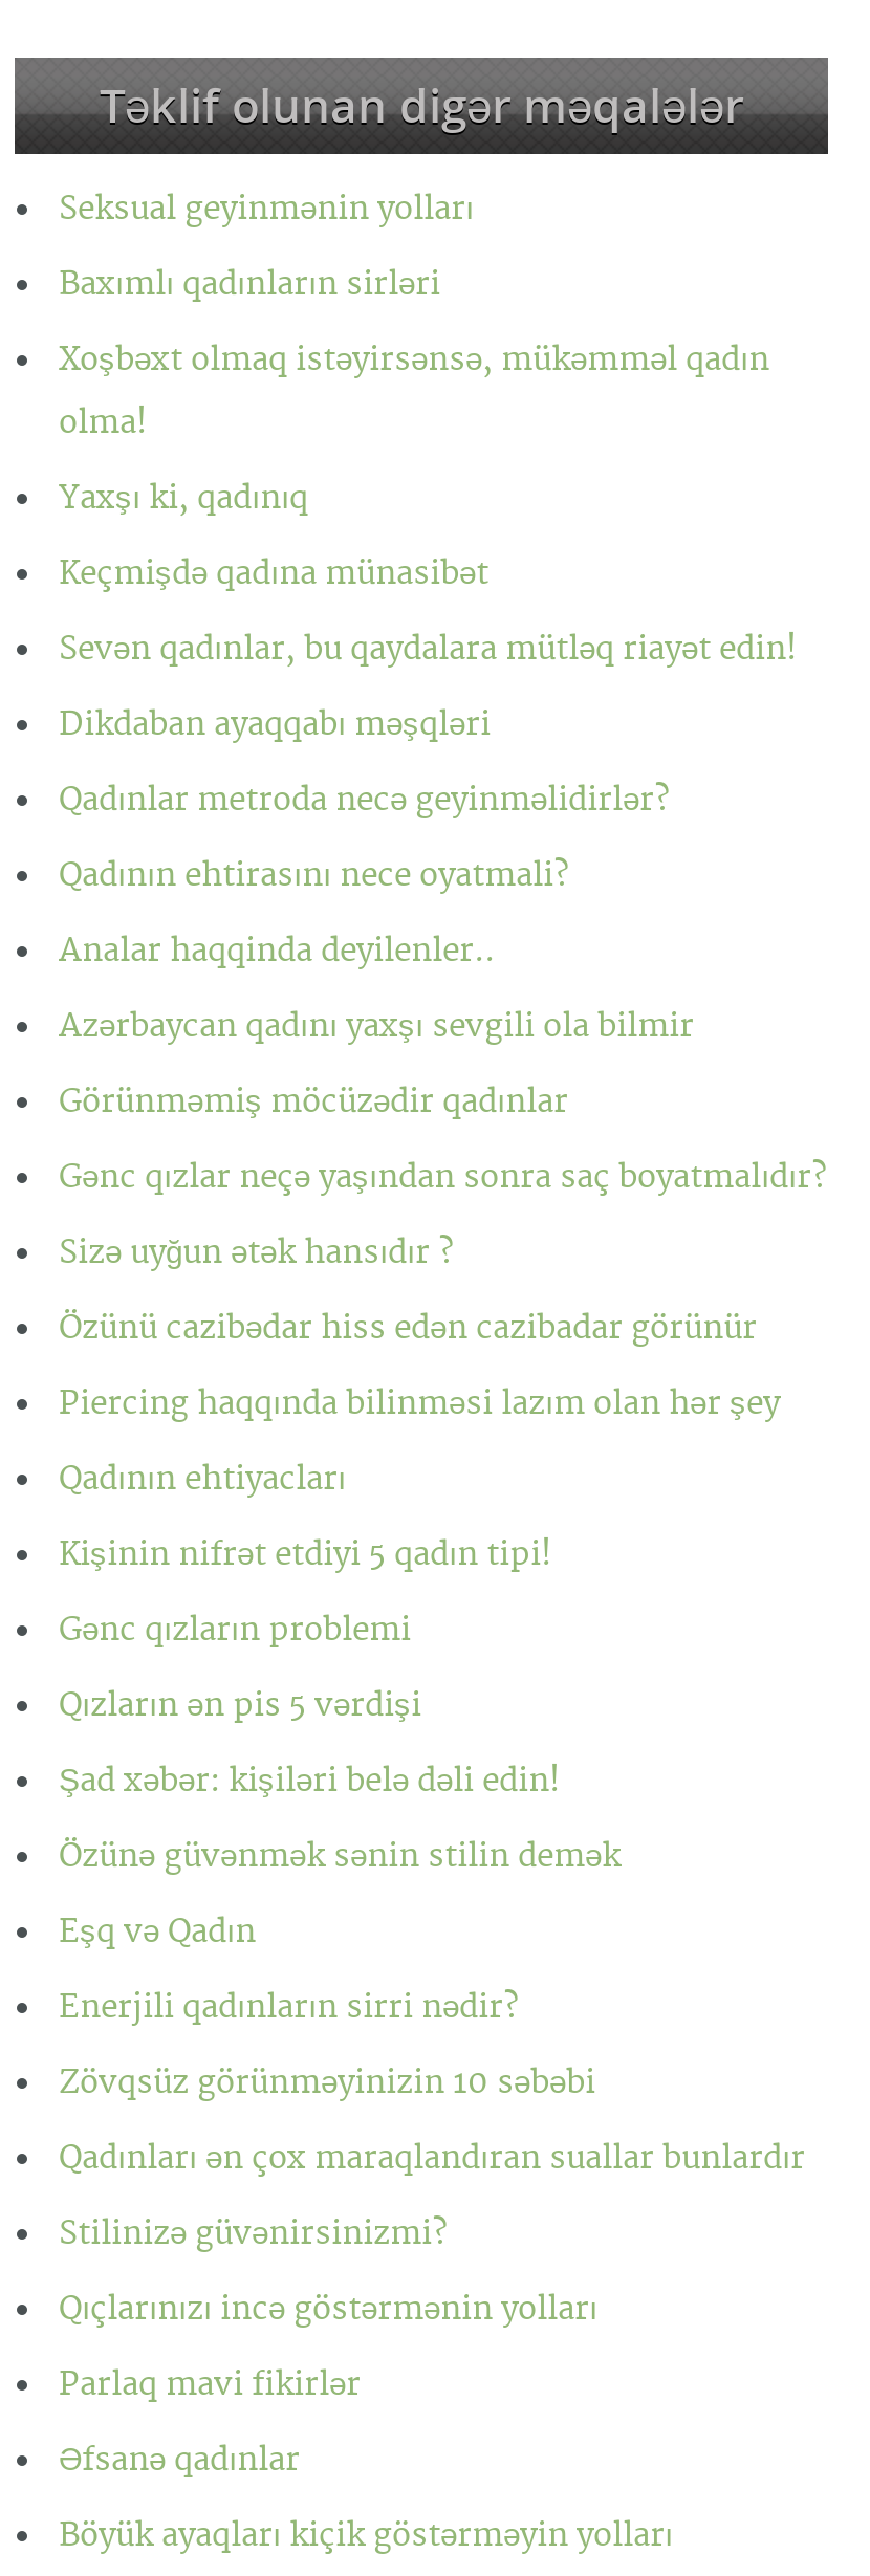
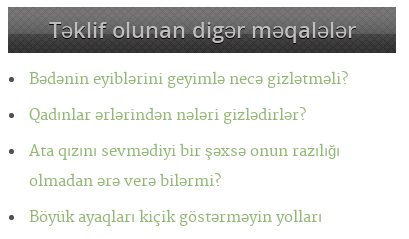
- Seksual geyinmənin yolları
- Baxımlı qadınların sirləri
- Xoşbəxt olmaq istəyirsənsə, mükəmməl qadın
- olma!
- Yaxşı ki, qadınıq
- Keçmişdə qadına münasibət
- Sevən qadınlar, bu qaydalara mütləq riayət edin!
- Dikdaban ayaqqabı məşqləri
- Qadınlar metroda necə geyinməlidirlər?
- Qadının ehtirasını nece oyatmali?
- Analar haqqinda deyilenler..
- Azərbaycan qadını yaxşı sevgili ola bilmir
- Görünməmiş möcüzədir qadınlar
- Gənc qızlar neçə yaşından sonra saç boyatmalıdır?
- Sizə uyğun ətək hansıdır ?
- Özünü cazibədar hiss edən cazibadar görünür
- Piercing haqqında bilinməsi lazım olan hər şey
- Qadının ehtiyacları
- Kişinin nifrət etdiyi 5 qadın tipi!
- Gənc qızların problemi
- Qızların ən pis 5 vərdişi
- Şad xəbər: kişiləri belə dəli edin!
- Özünə güvənmək sənin stilin demək
- Eşq və Qadın
- Enerjili qadınların sirri nədir?
- Zövqsüz görünməyinizin 10 səbəbi
- Qadınları ən çox maraqlandıran suallar bunlardır
- Stilinizə güvənirsinizmi?
- Qıçlarınızı incə göstərmənin yolları
- Parlaq mavi fikirlər
- Əfsanə qadınlar
+ Bədənin eyiblərini geyimlə necə gizlətməli?
+ Qadınlar ərlərindən nələri gizlədirlər?
+ Ata qızını sevmədiyi bir şəxsə onun razılığı
+ olmadan ərə verə bilərmi?
